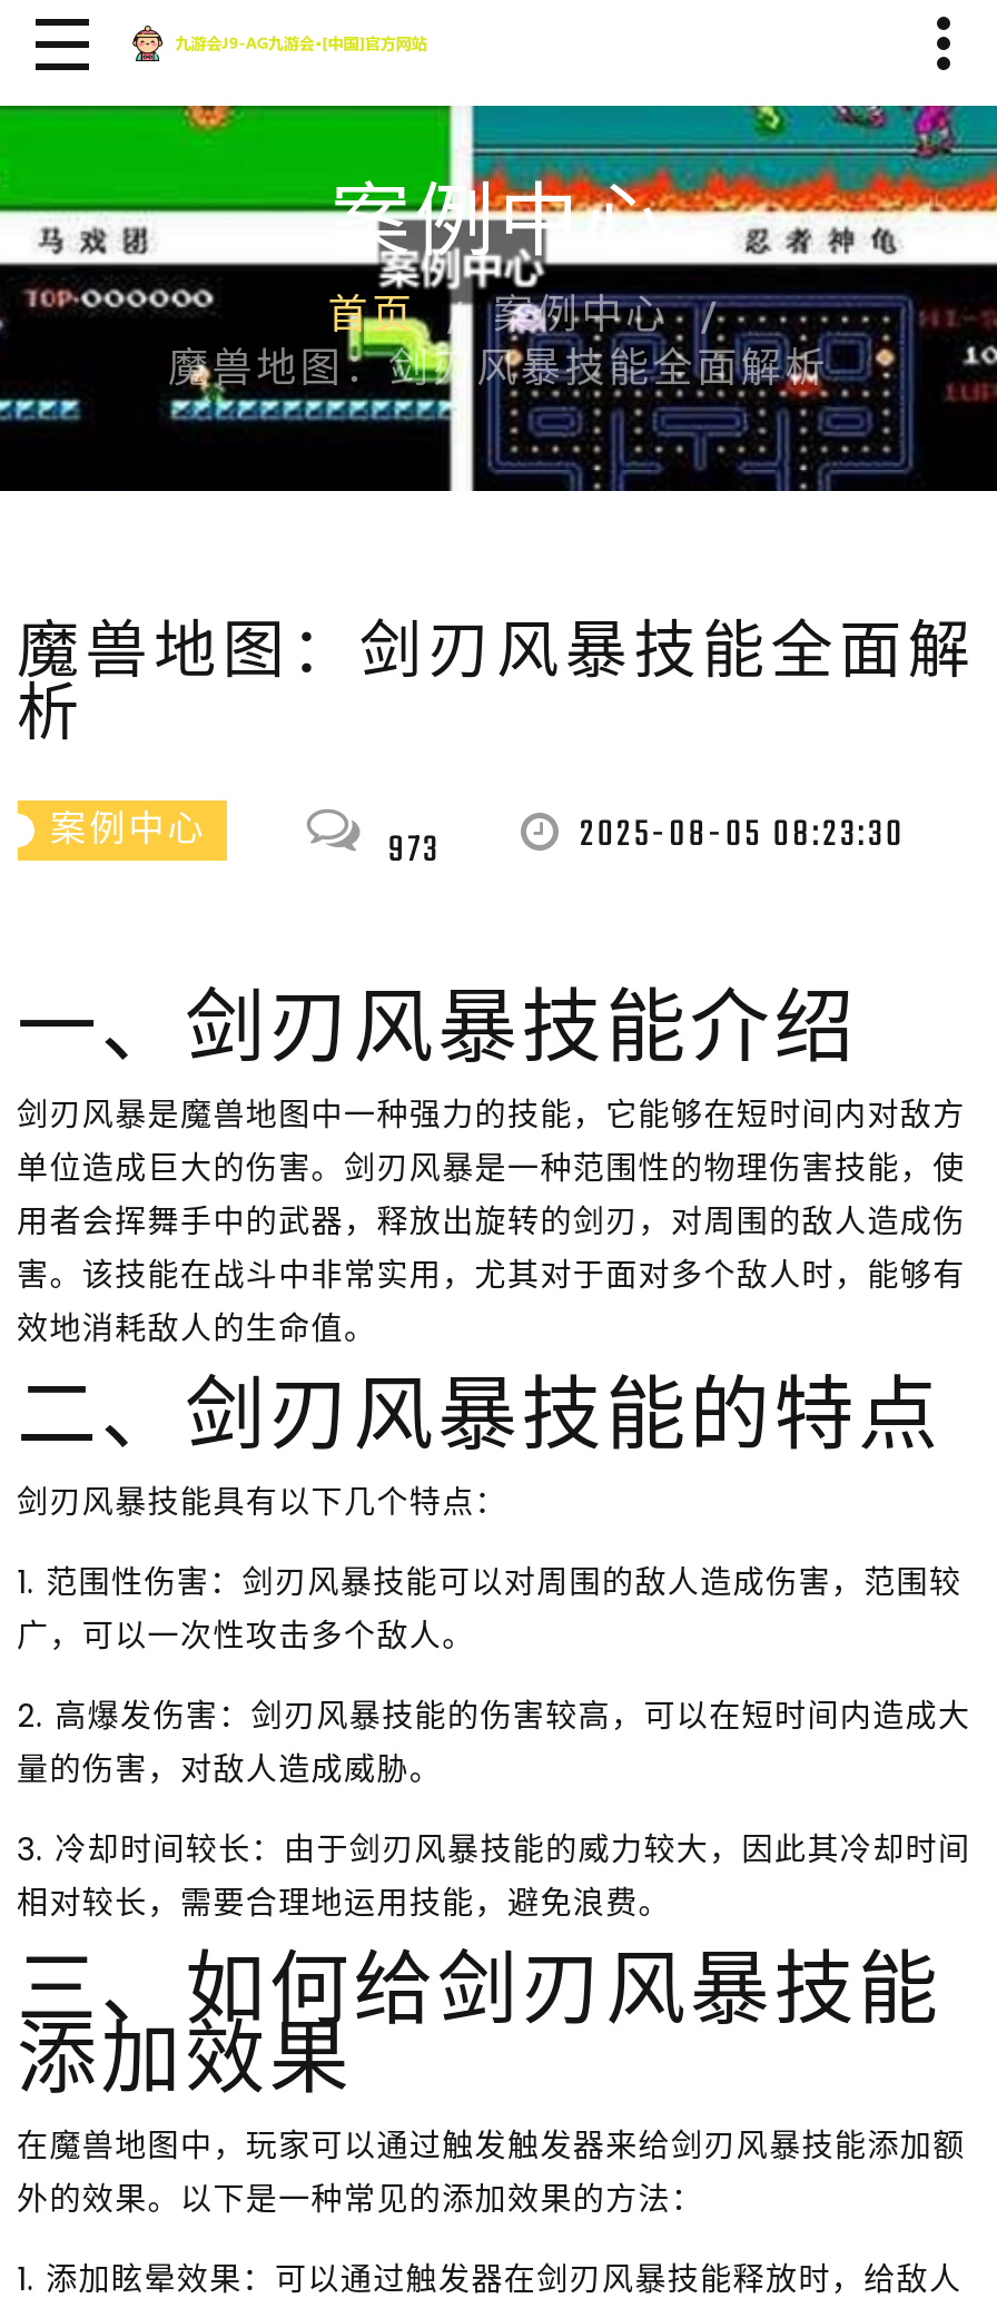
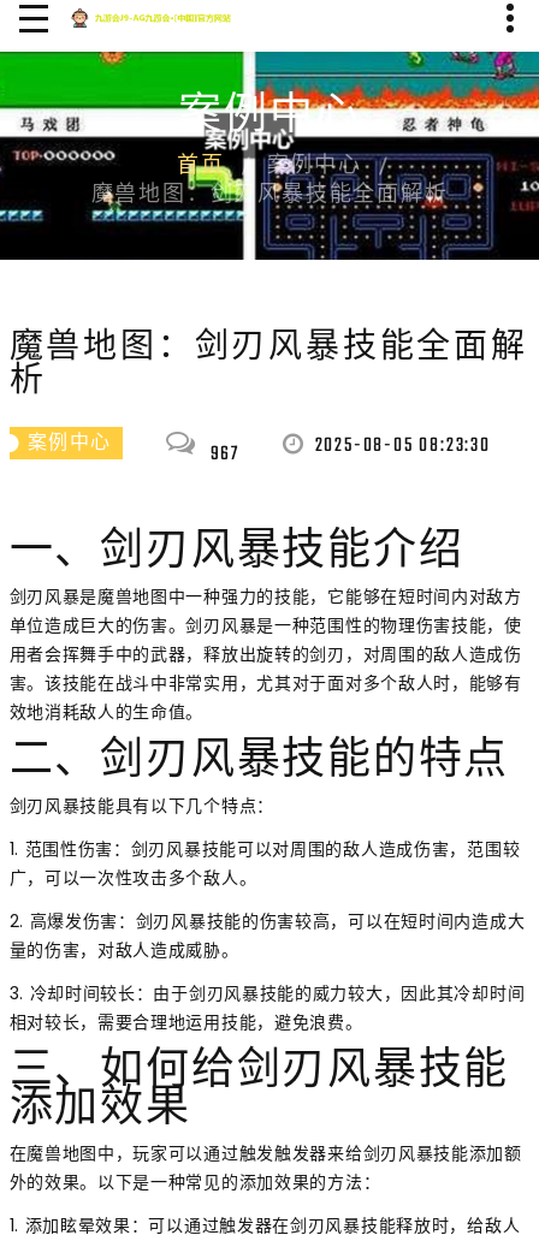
- 973
+ 967
